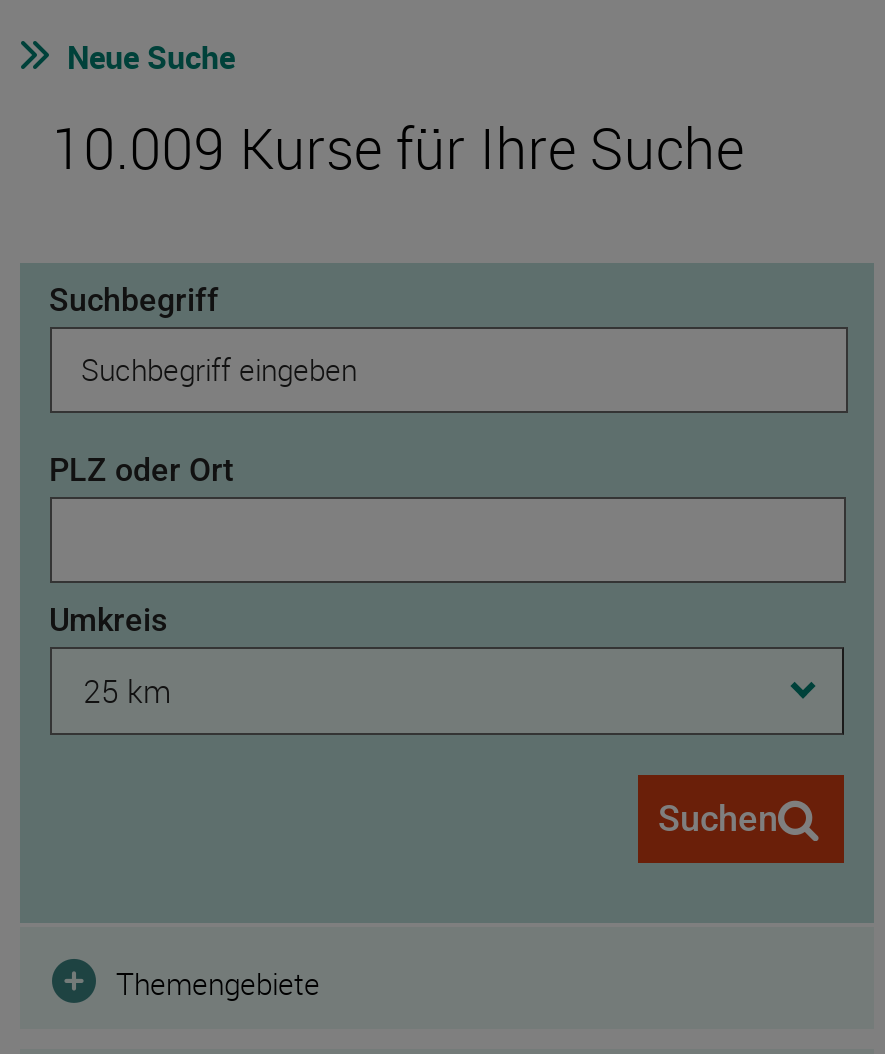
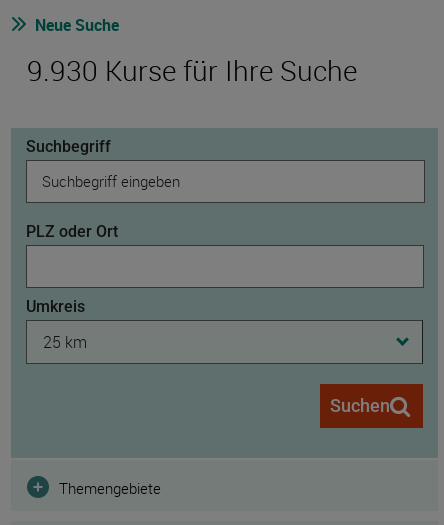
- 10.009 Kurse für Ihre Suche
+ 9.930 Kurse für Ihre Suche
